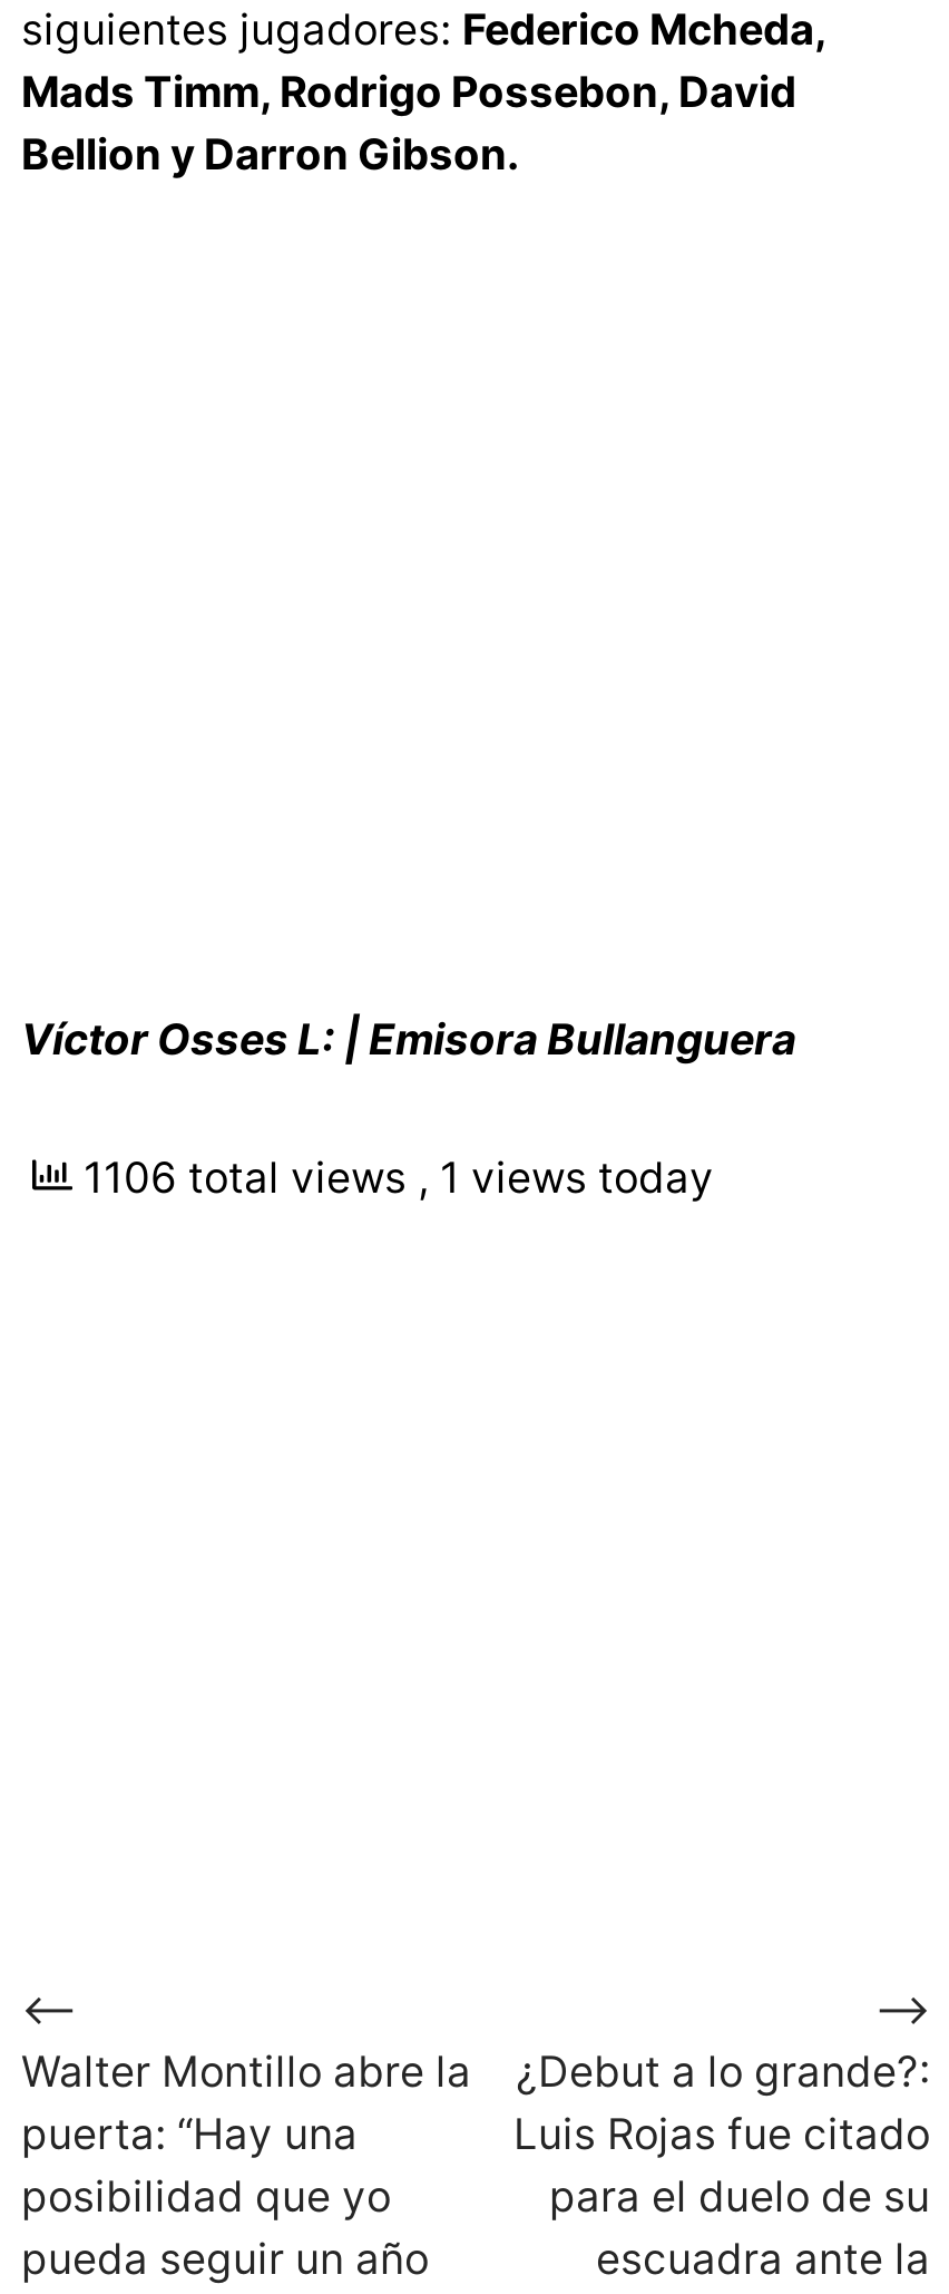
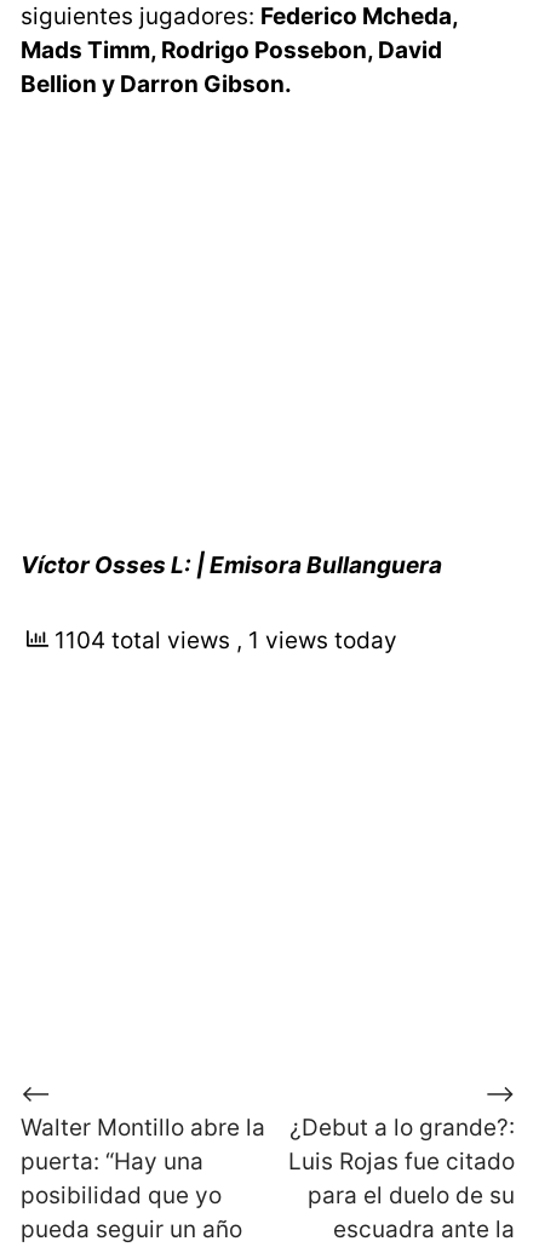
- 1106 total views, 1 views today
+ 1104 total views, 1 views today
